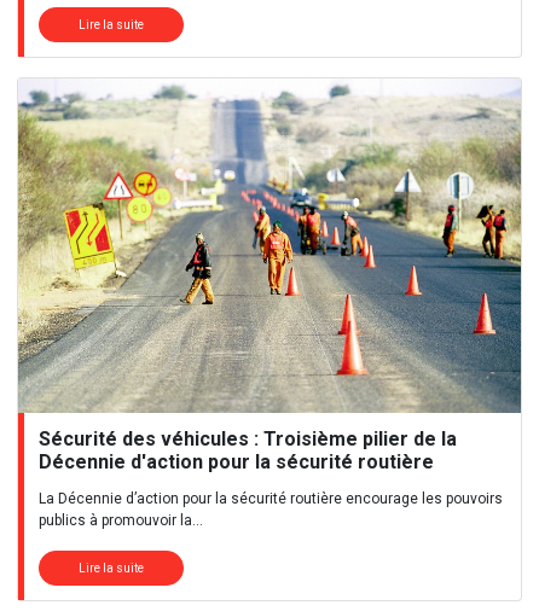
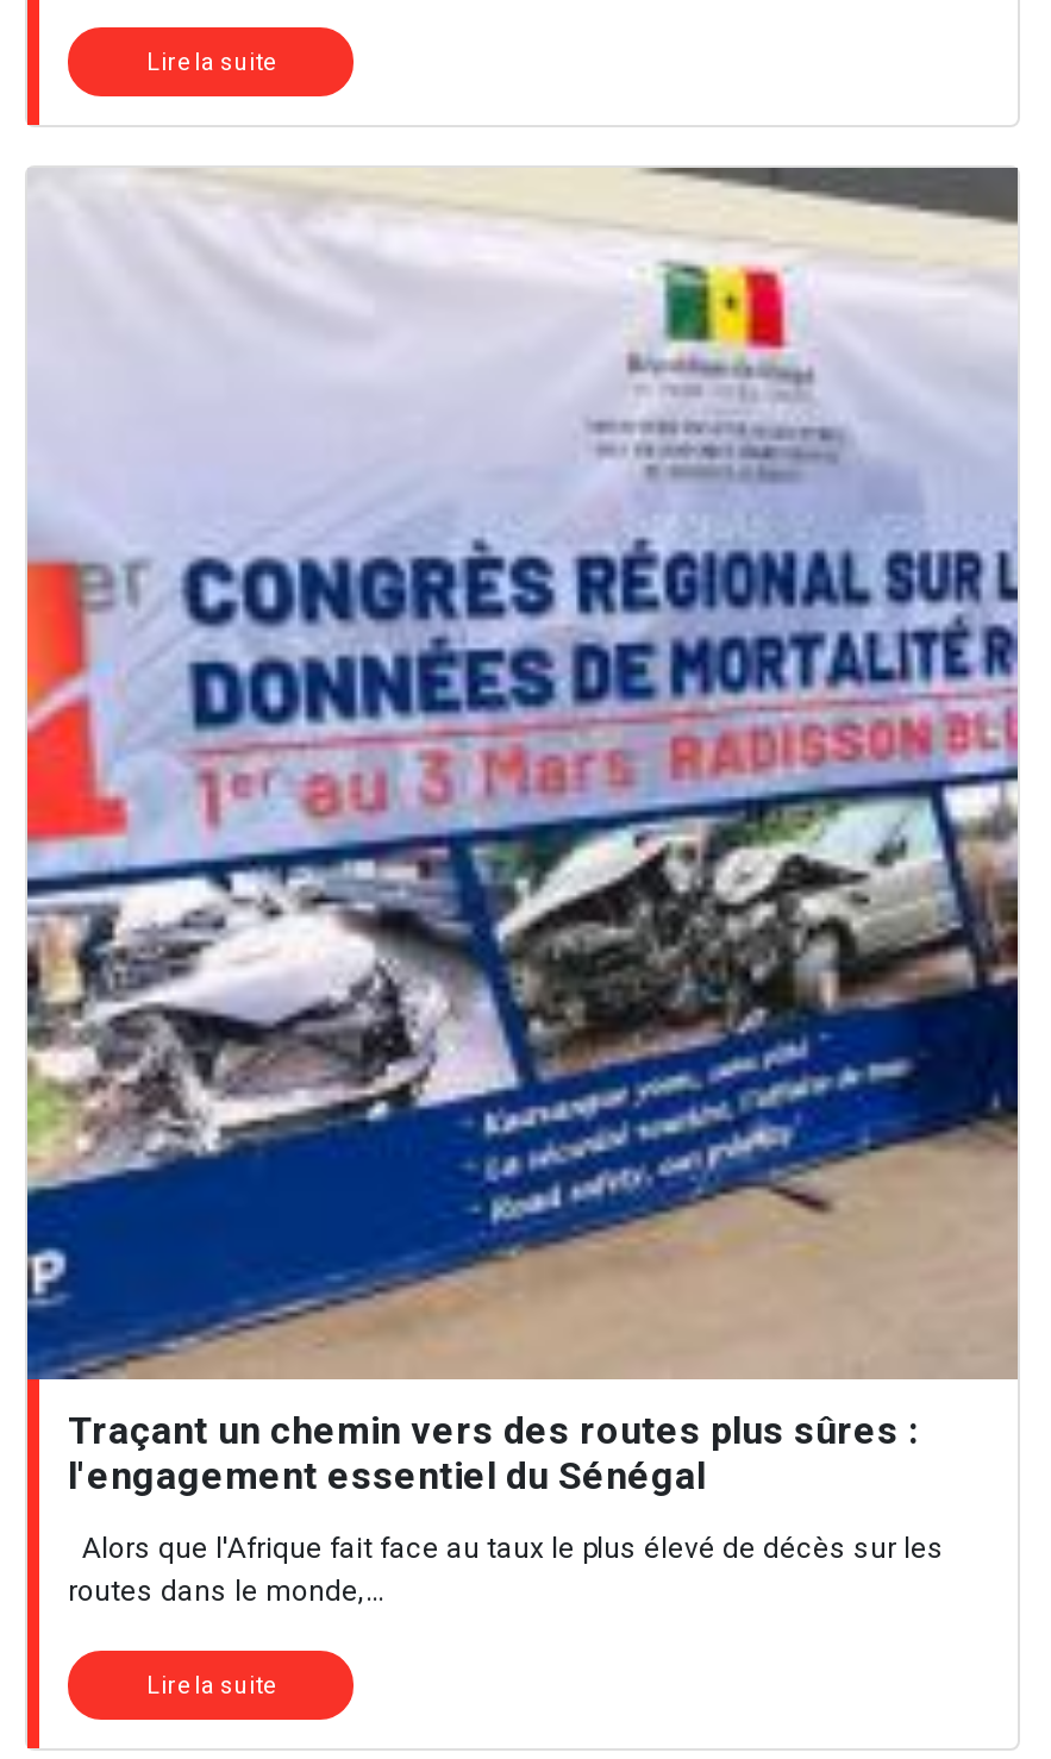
- [image]
- Sécurité des véhicules : Troisième pilier de la
- Décennie d'action pour la sécurité routière
+ [image]
+ Traçant un chemin vers des routes plus sûres :
+ l'engagement essentiel du Sénégal

- La Décennie d’action pour la sécurité routière encourage les pouvoirs
- publics à promouvoir la…
+ Alors que l'Afrique fait face au taux le plus élevé de décès sur les
+ routes dans le monde,…
